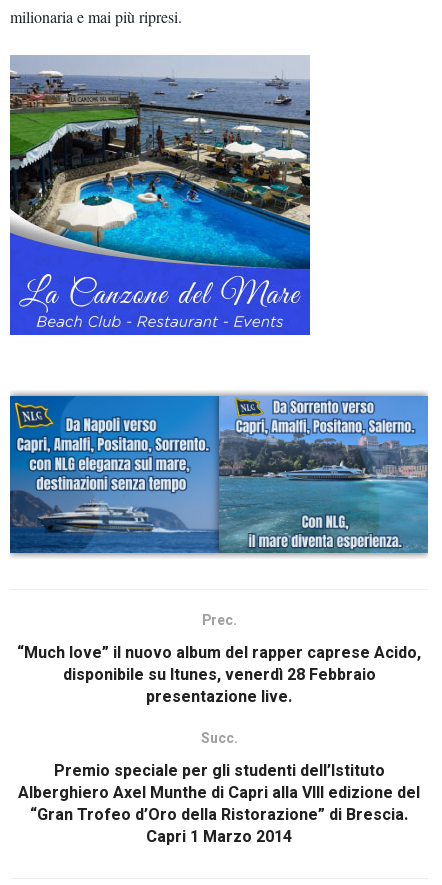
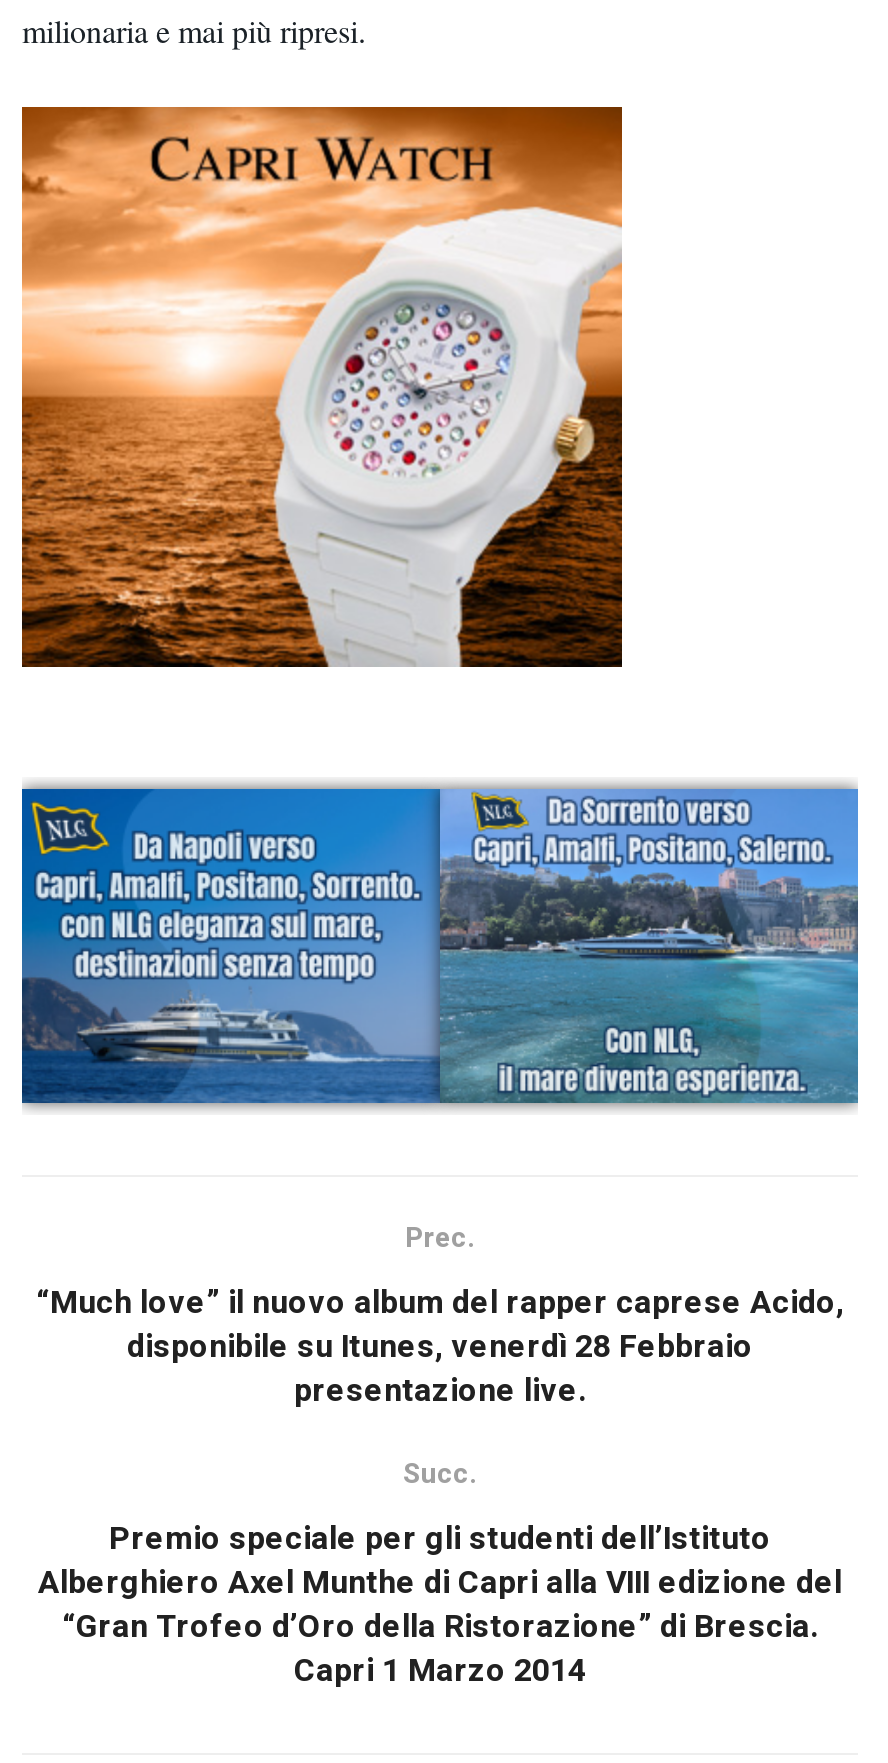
- [image]
+ [image]
